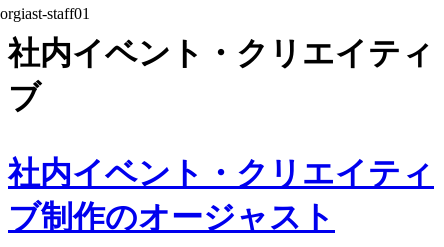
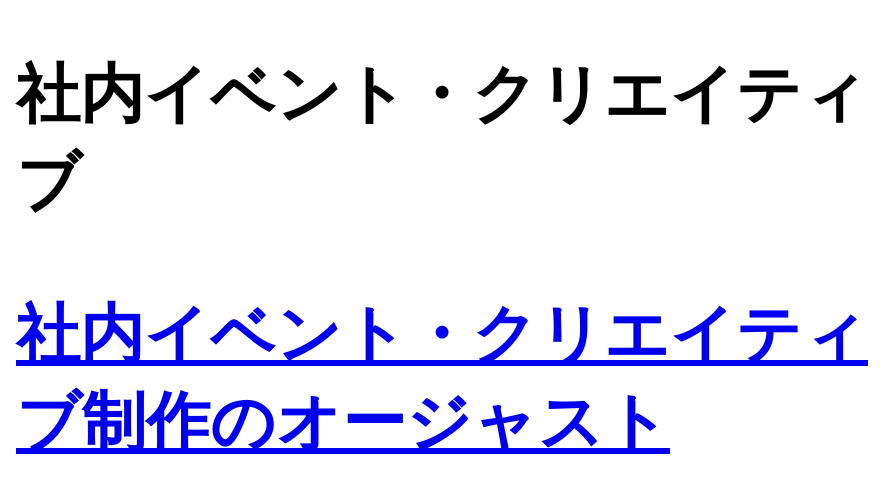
- orgiast-staff01
